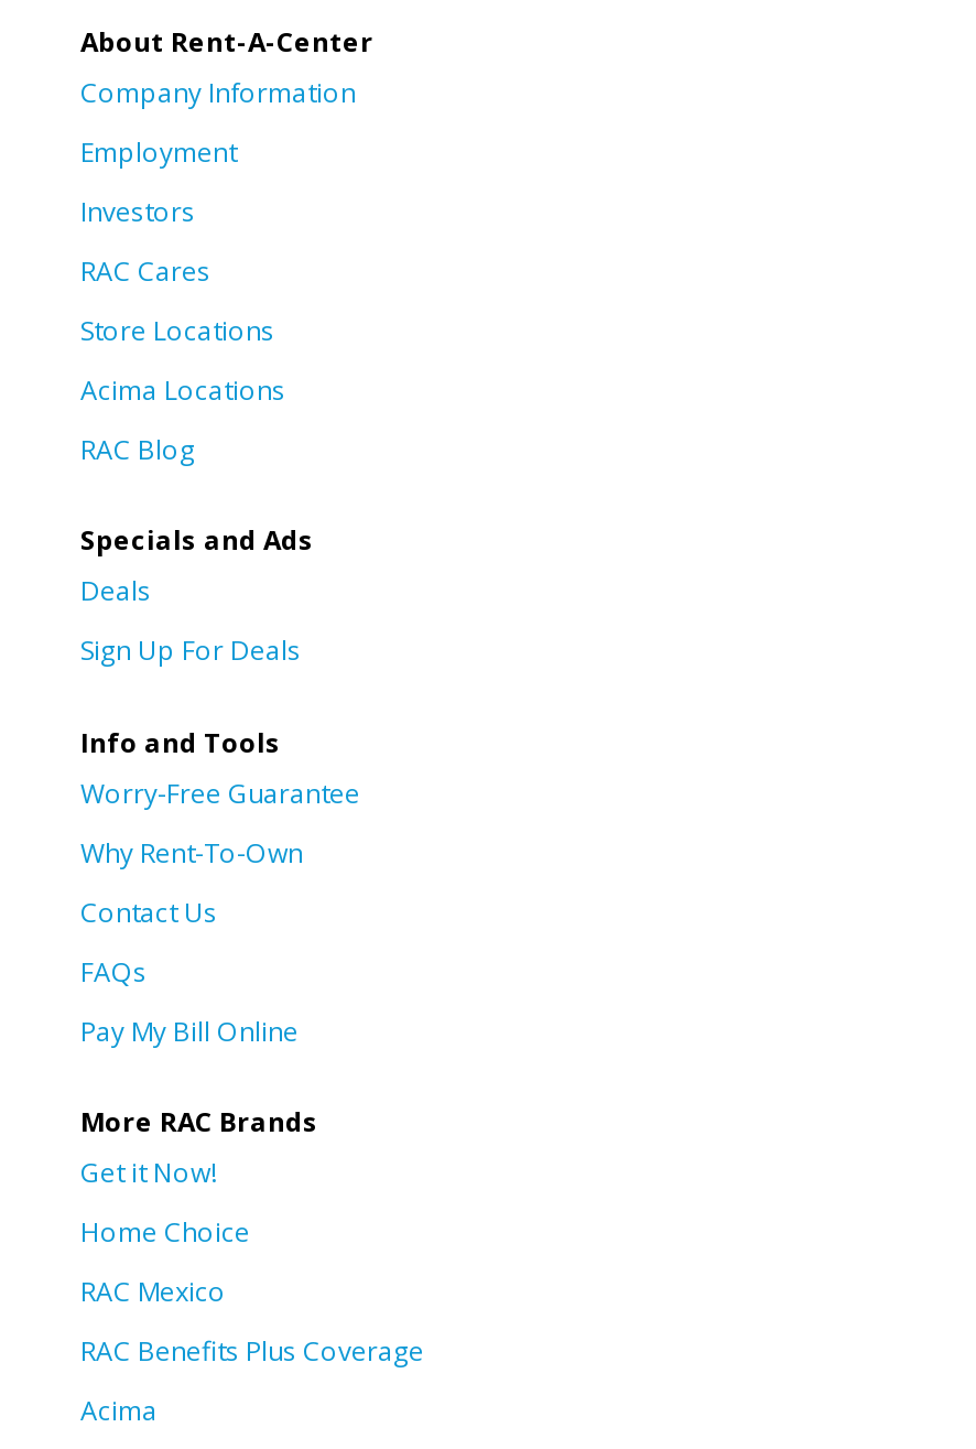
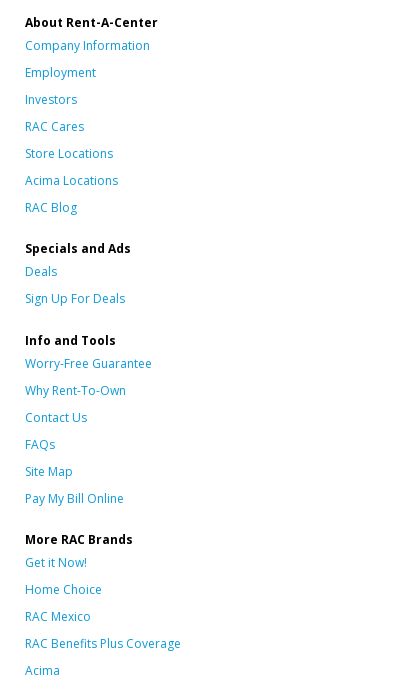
+ Site Map
